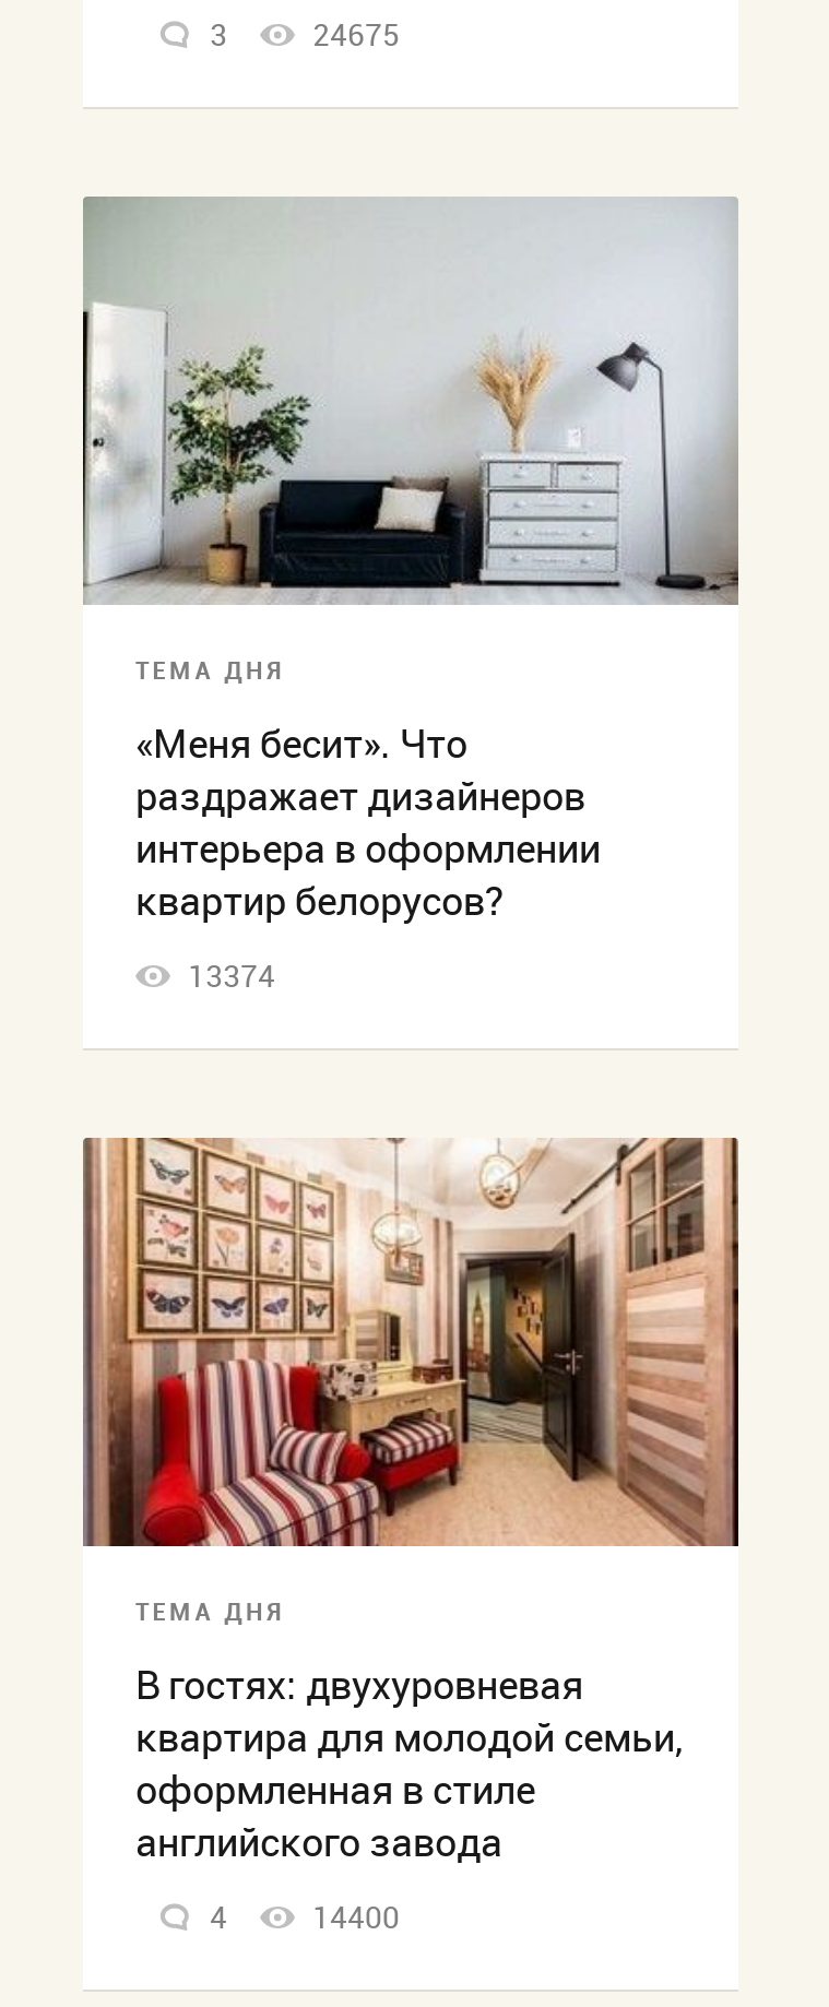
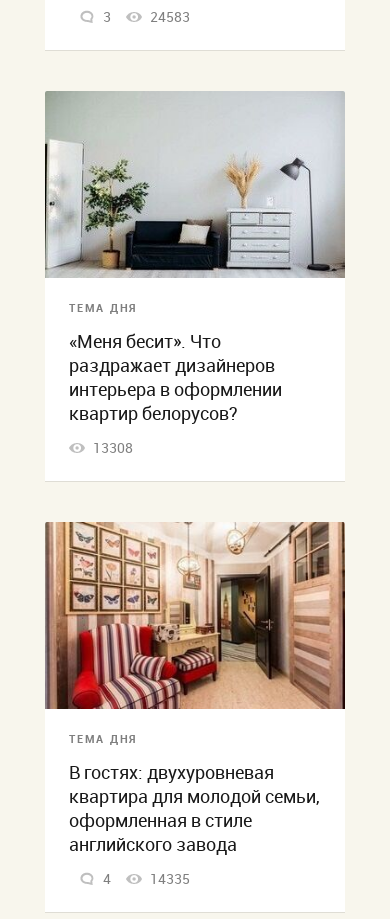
- 24675
+ 24583

- 13374
+ 13308

- 14400
+ 14335
